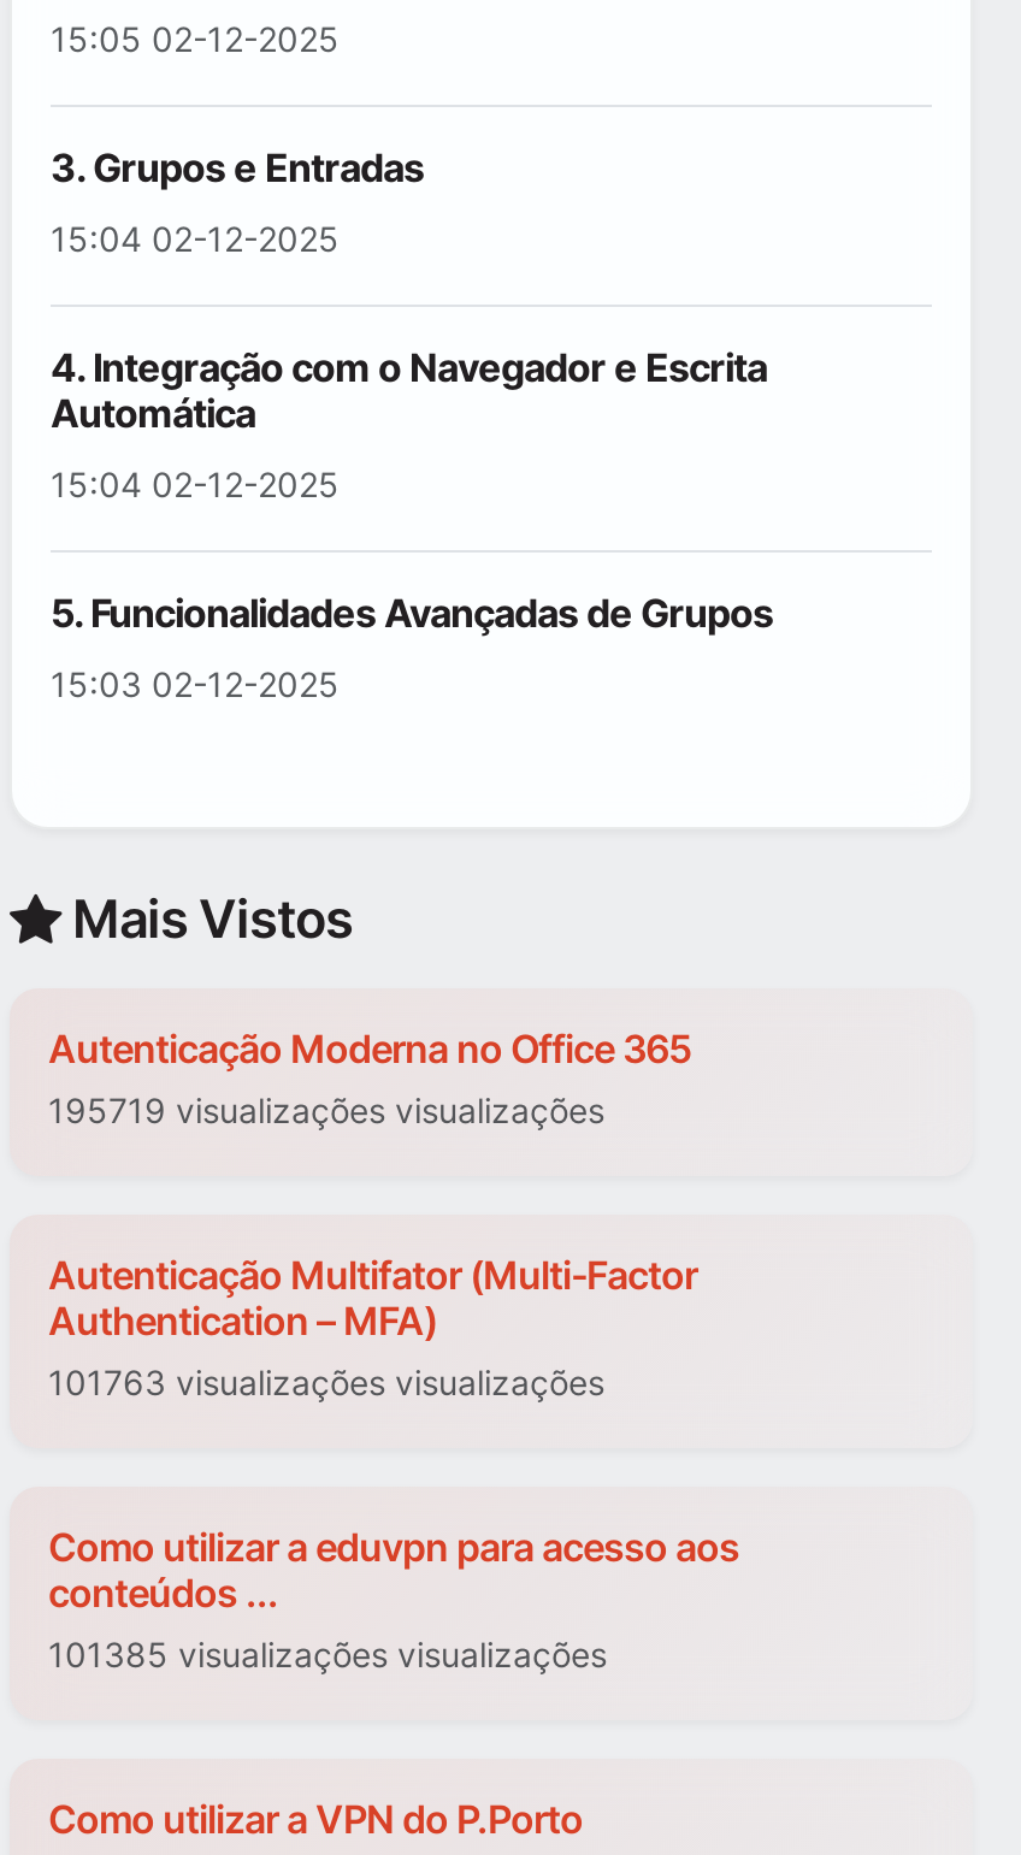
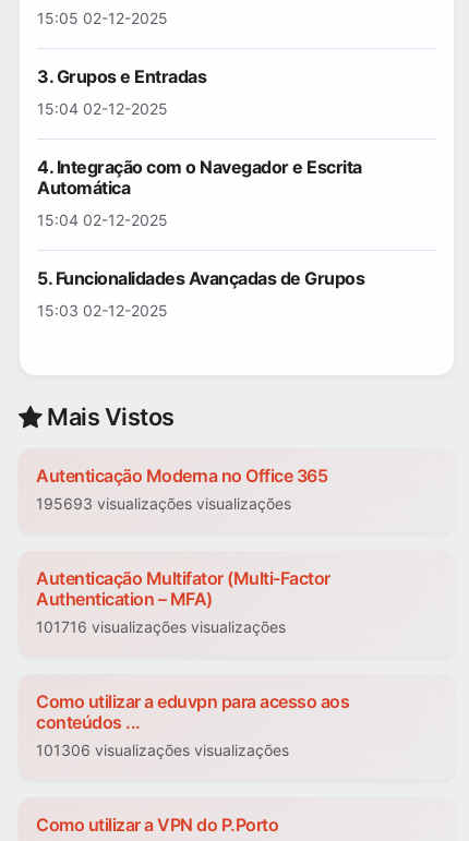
- 195719 visualizações visualizações
+ 195693 visualizações visualizações

- 101763 visualizações visualizações
+ 101716 visualizações visualizações

- 101385 visualizações visualizações
+ 101306 visualizações visualizações
